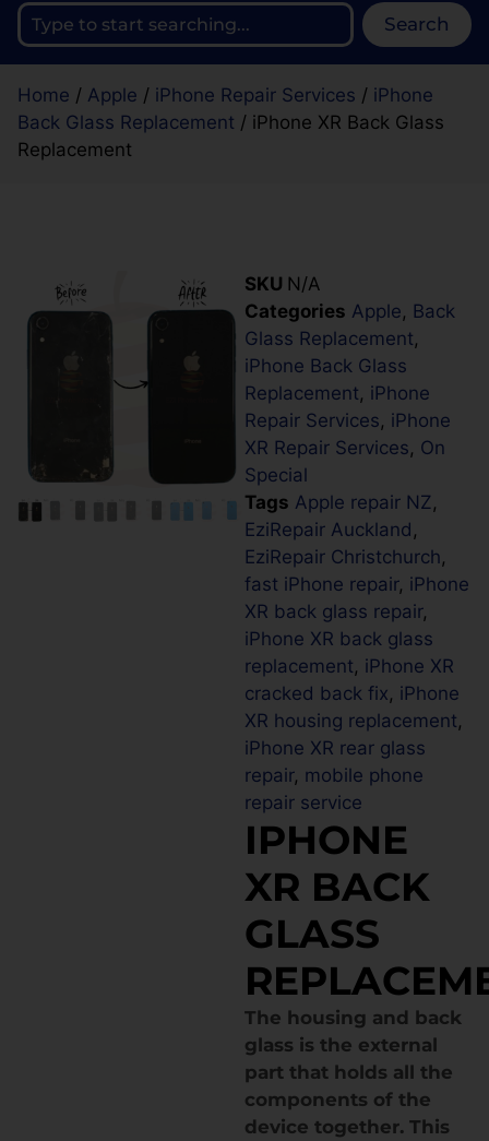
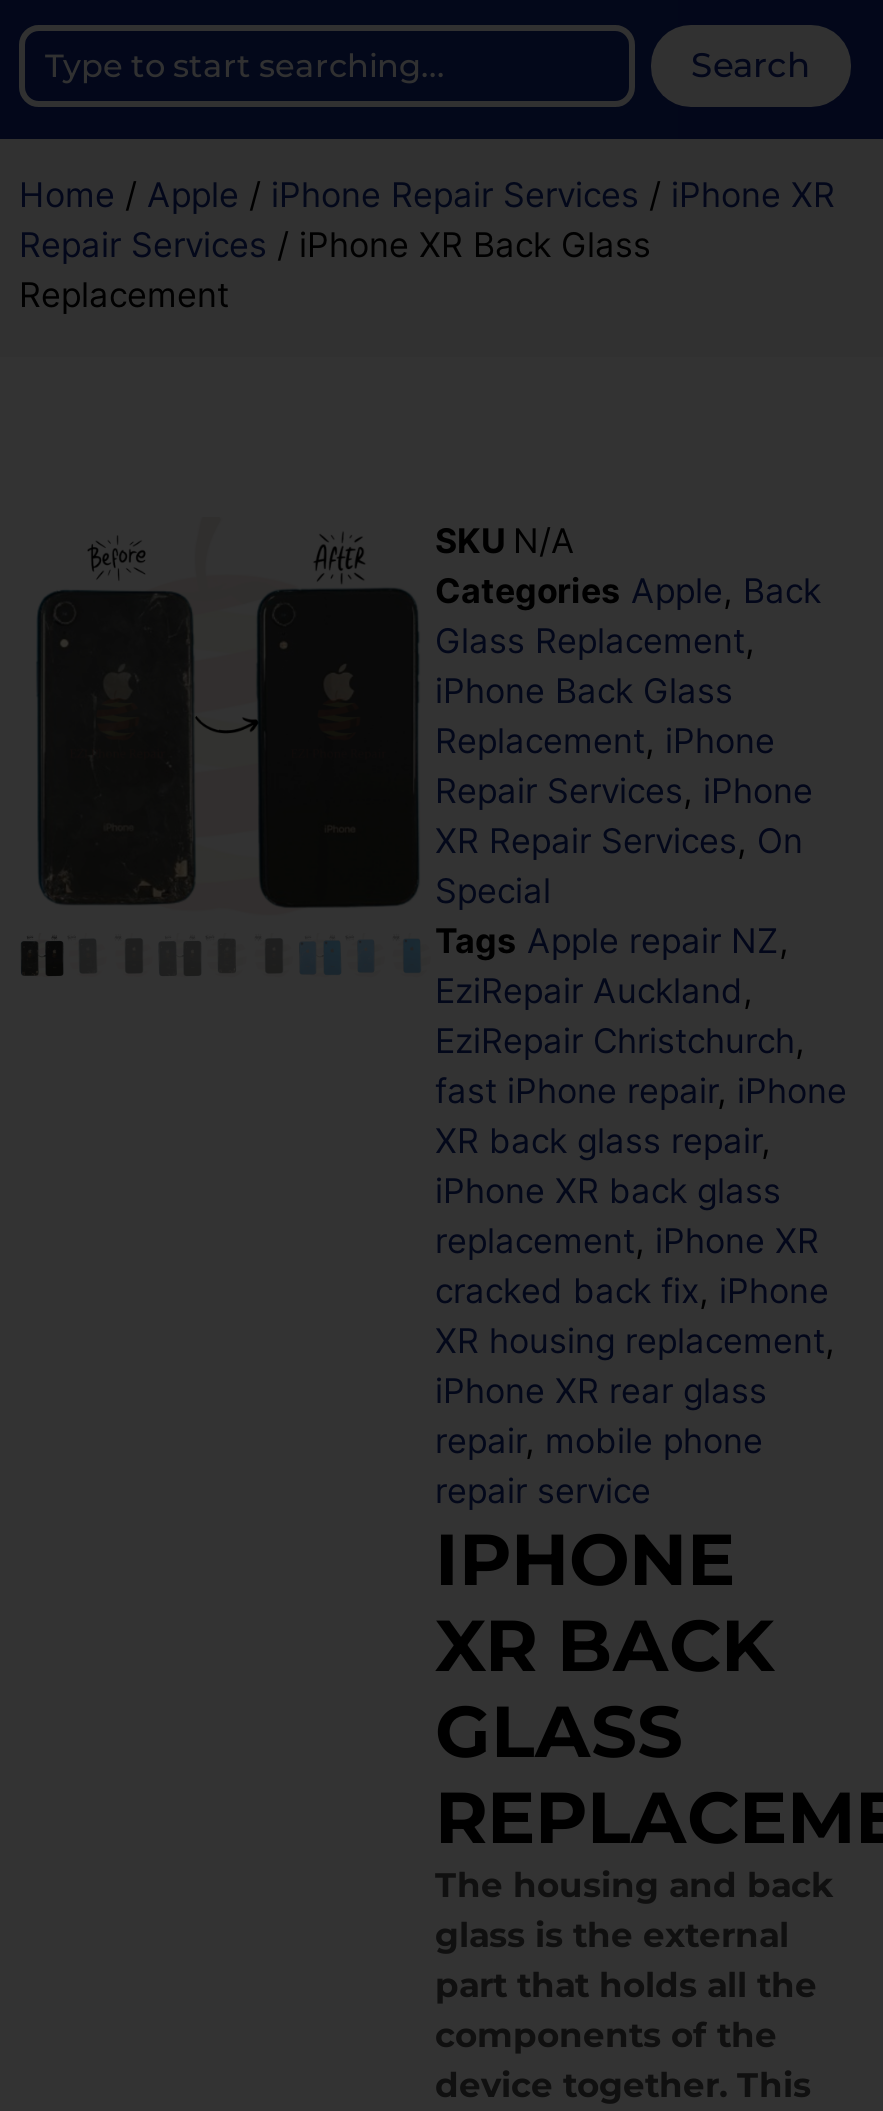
- Home / Apple / iPhone Repair Services / iPhone
- Back Glass Replacement / iPhone XR Back Glass
+ Home / Apple / iPhone Repair Services / iPhone XR
+ Repair Services / iPhone XR Back Glass
